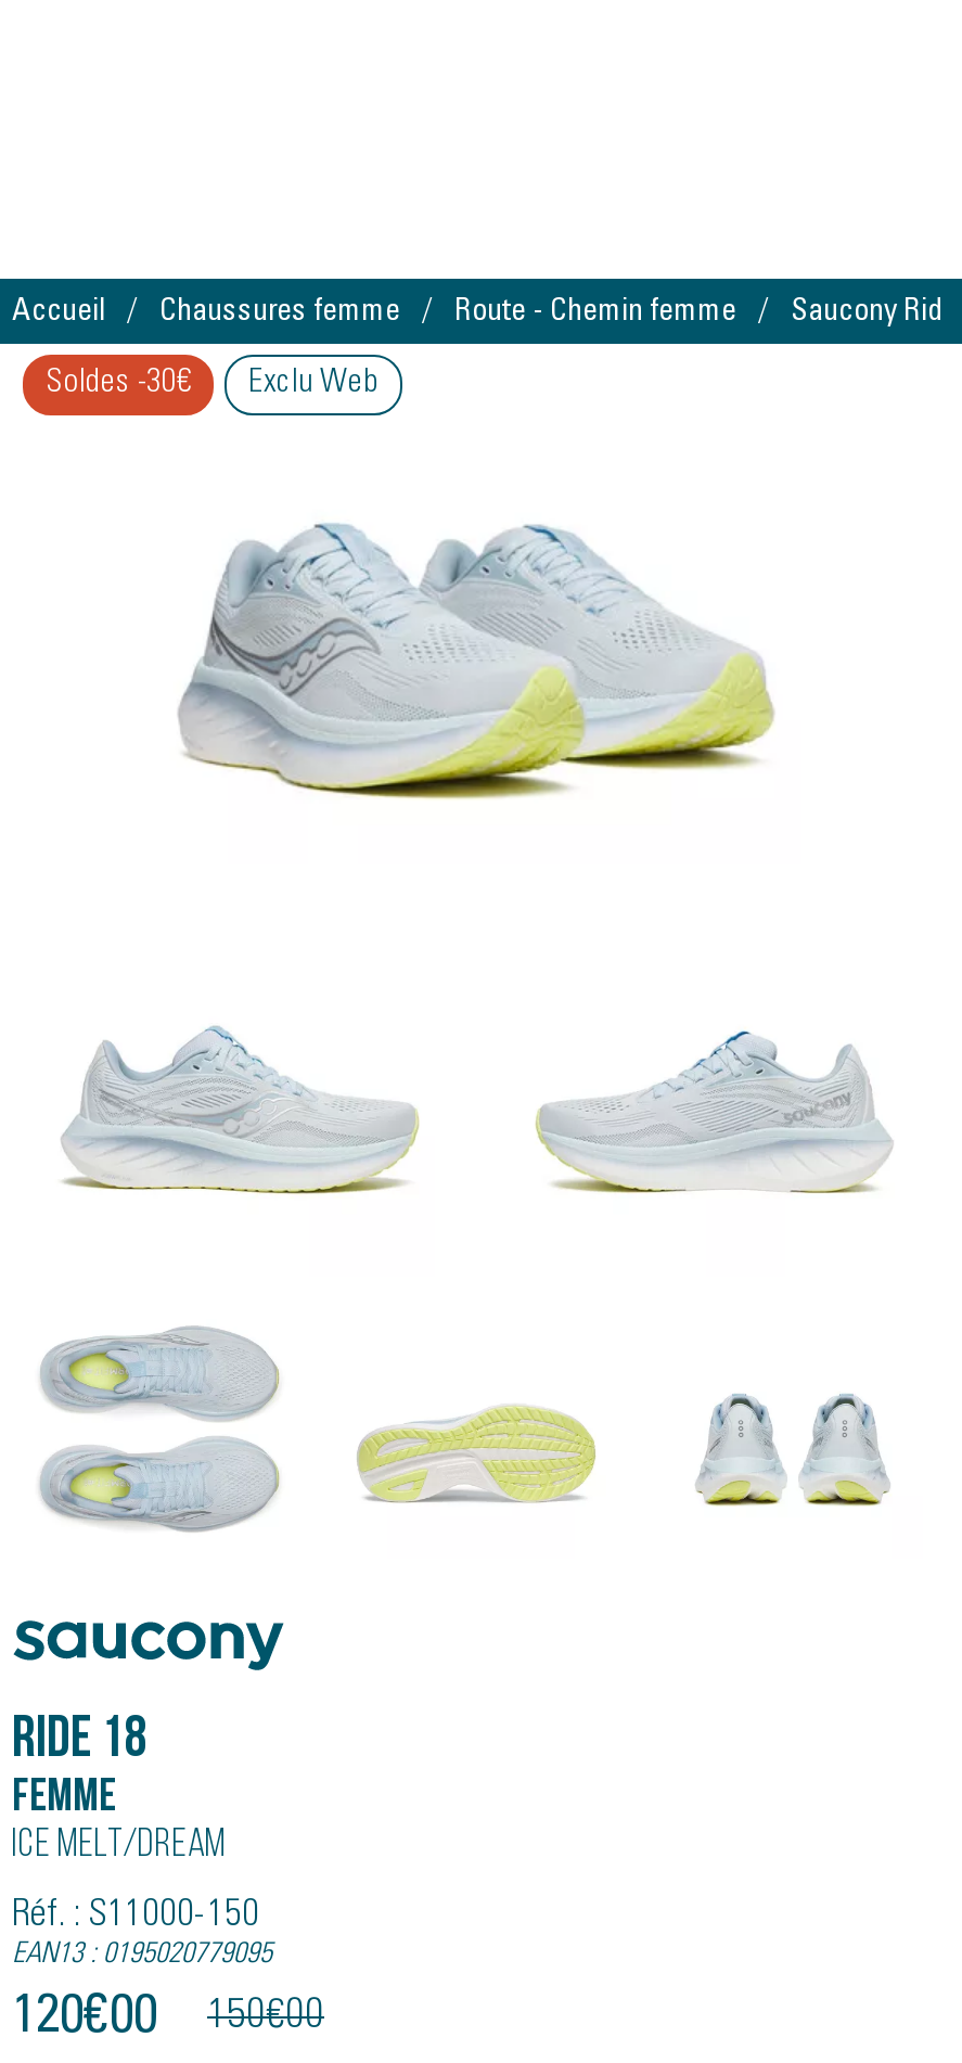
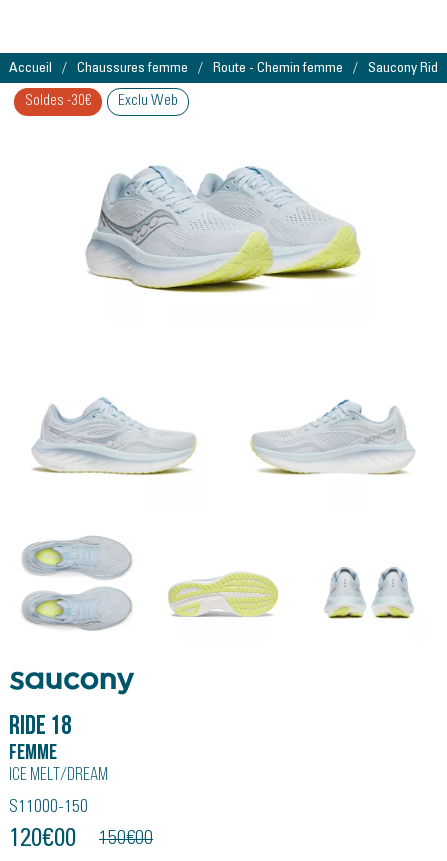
- Réf. : S11000-150
- EAN13 : 0195020779095
+ S11000-150
